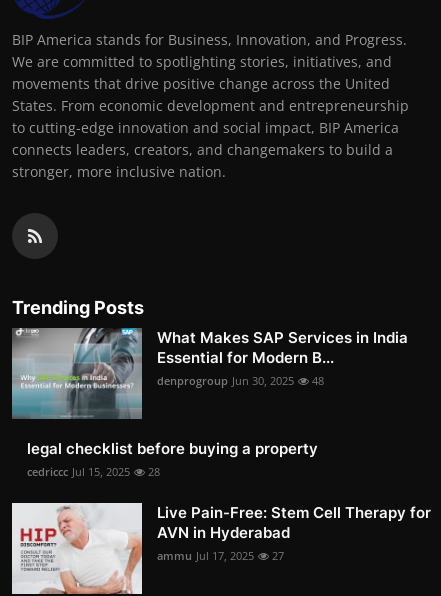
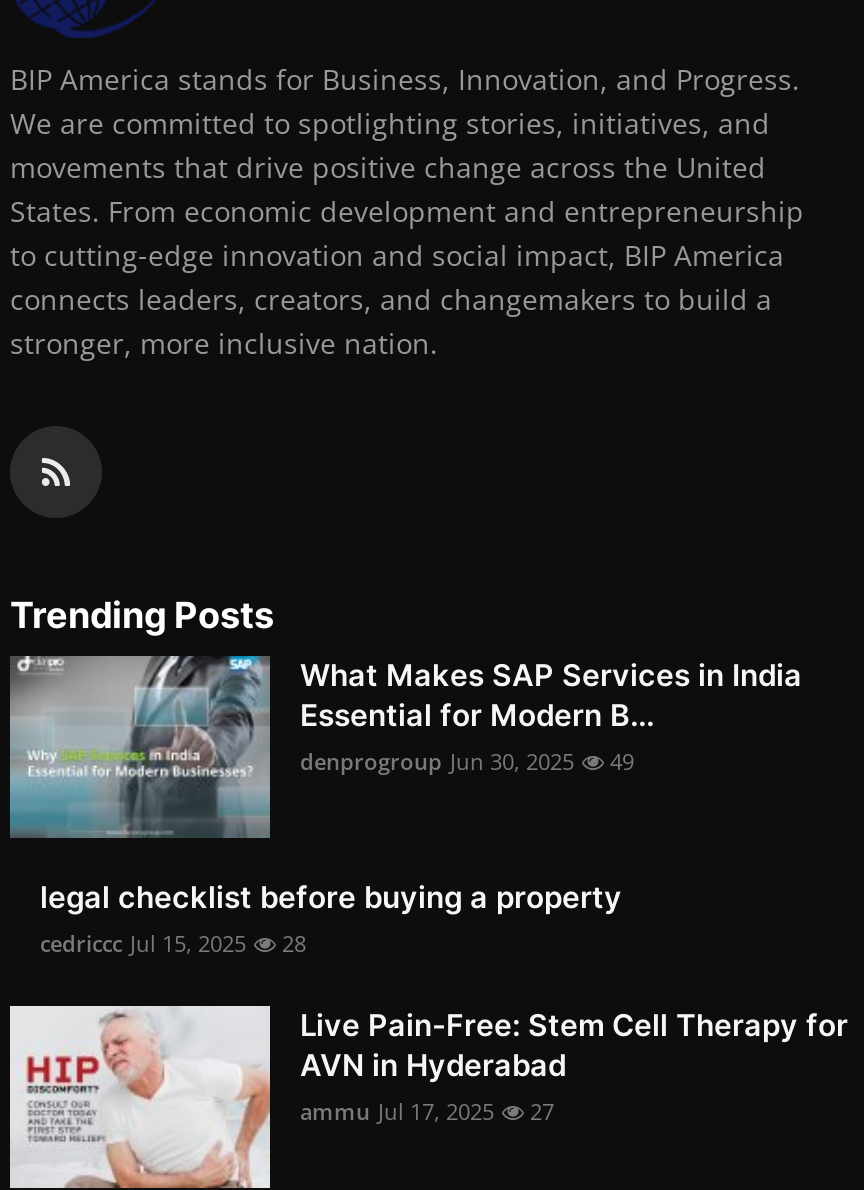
- denprogroup Jun 30, 2025 48
+ denprogroup Jun 30, 2025 49
